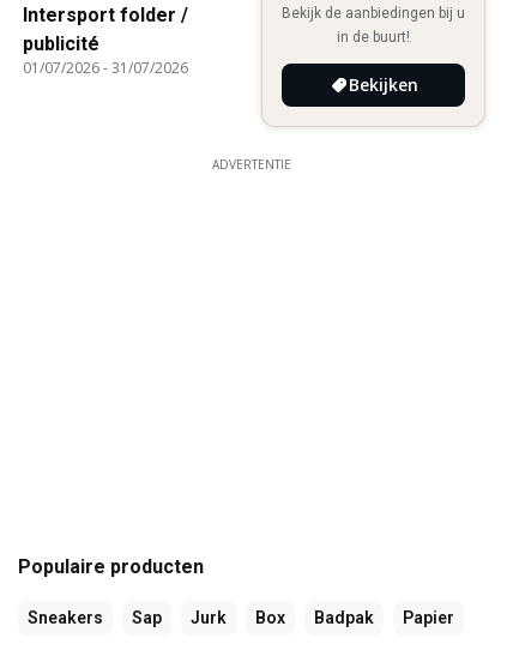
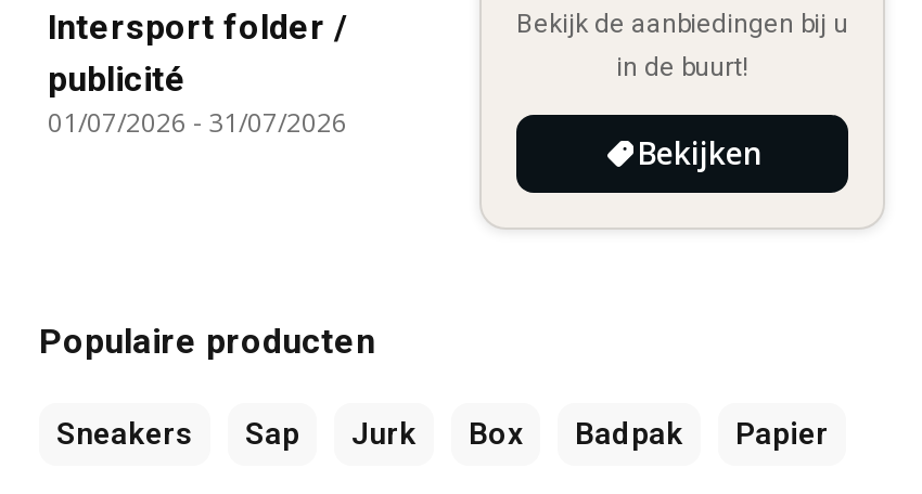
- ADVERTENTIE
